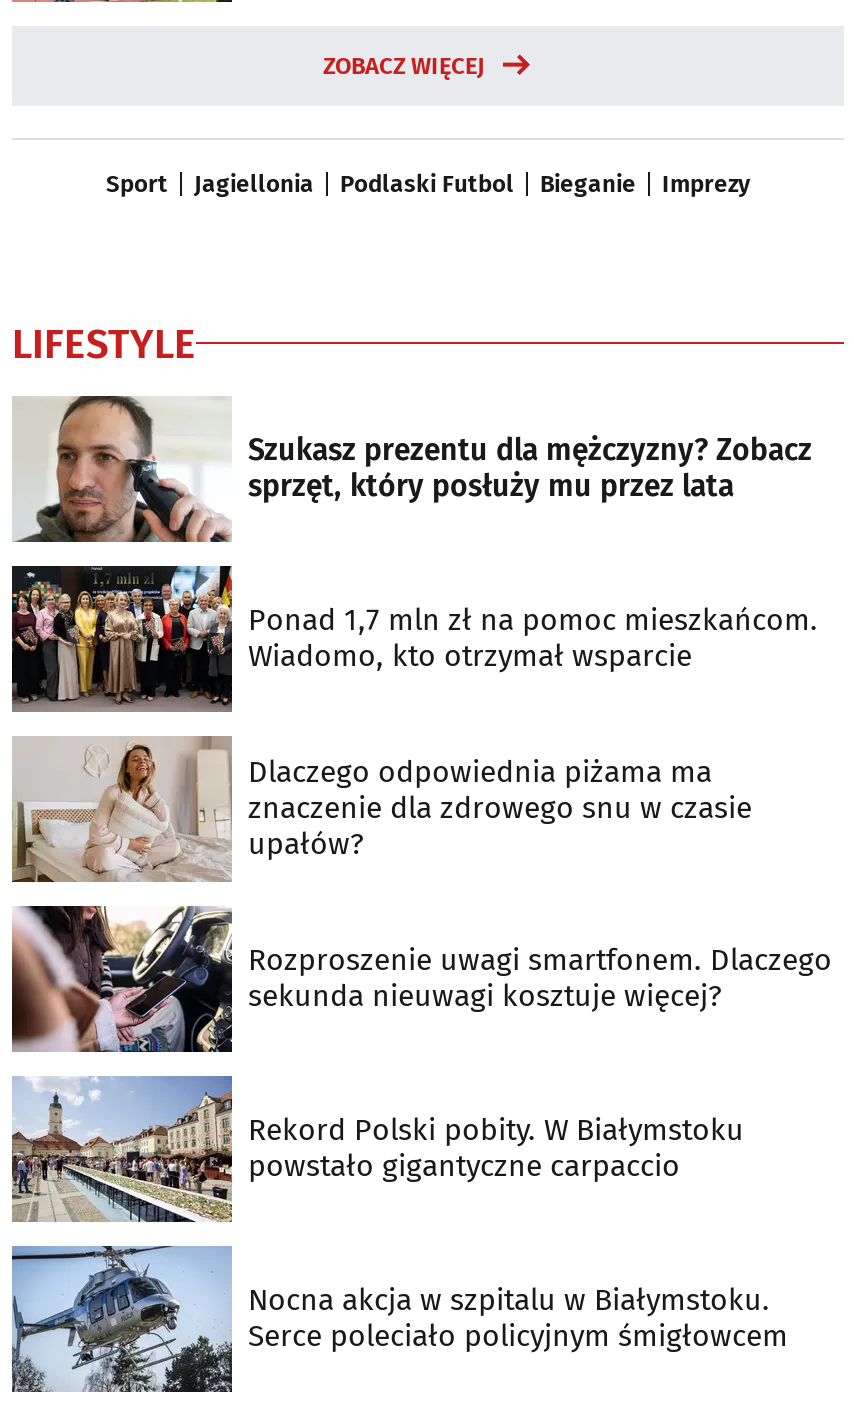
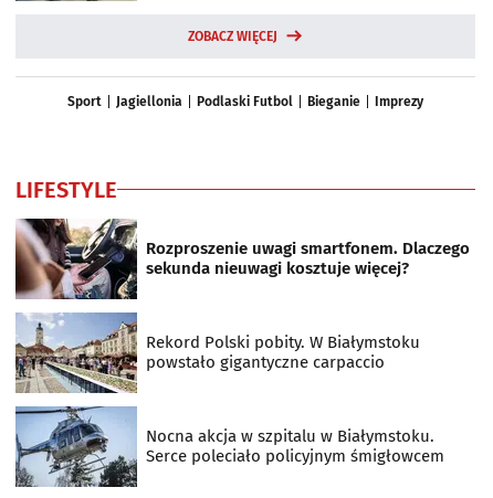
- [image]
- Szukasz prezentu dla mężczyzny? Zobacz
- sprzęt, który posłuży mu przez lata

- [image]
- Ponad 1,7 mln zł na pomoc mieszkańcom.
- Wiadomo, kto otrzymał wsparcie
- Dlaczego odpowiednia piżama ma
- znaczenie dla zdrowego snu w czasie
- upałów?

- [image]
